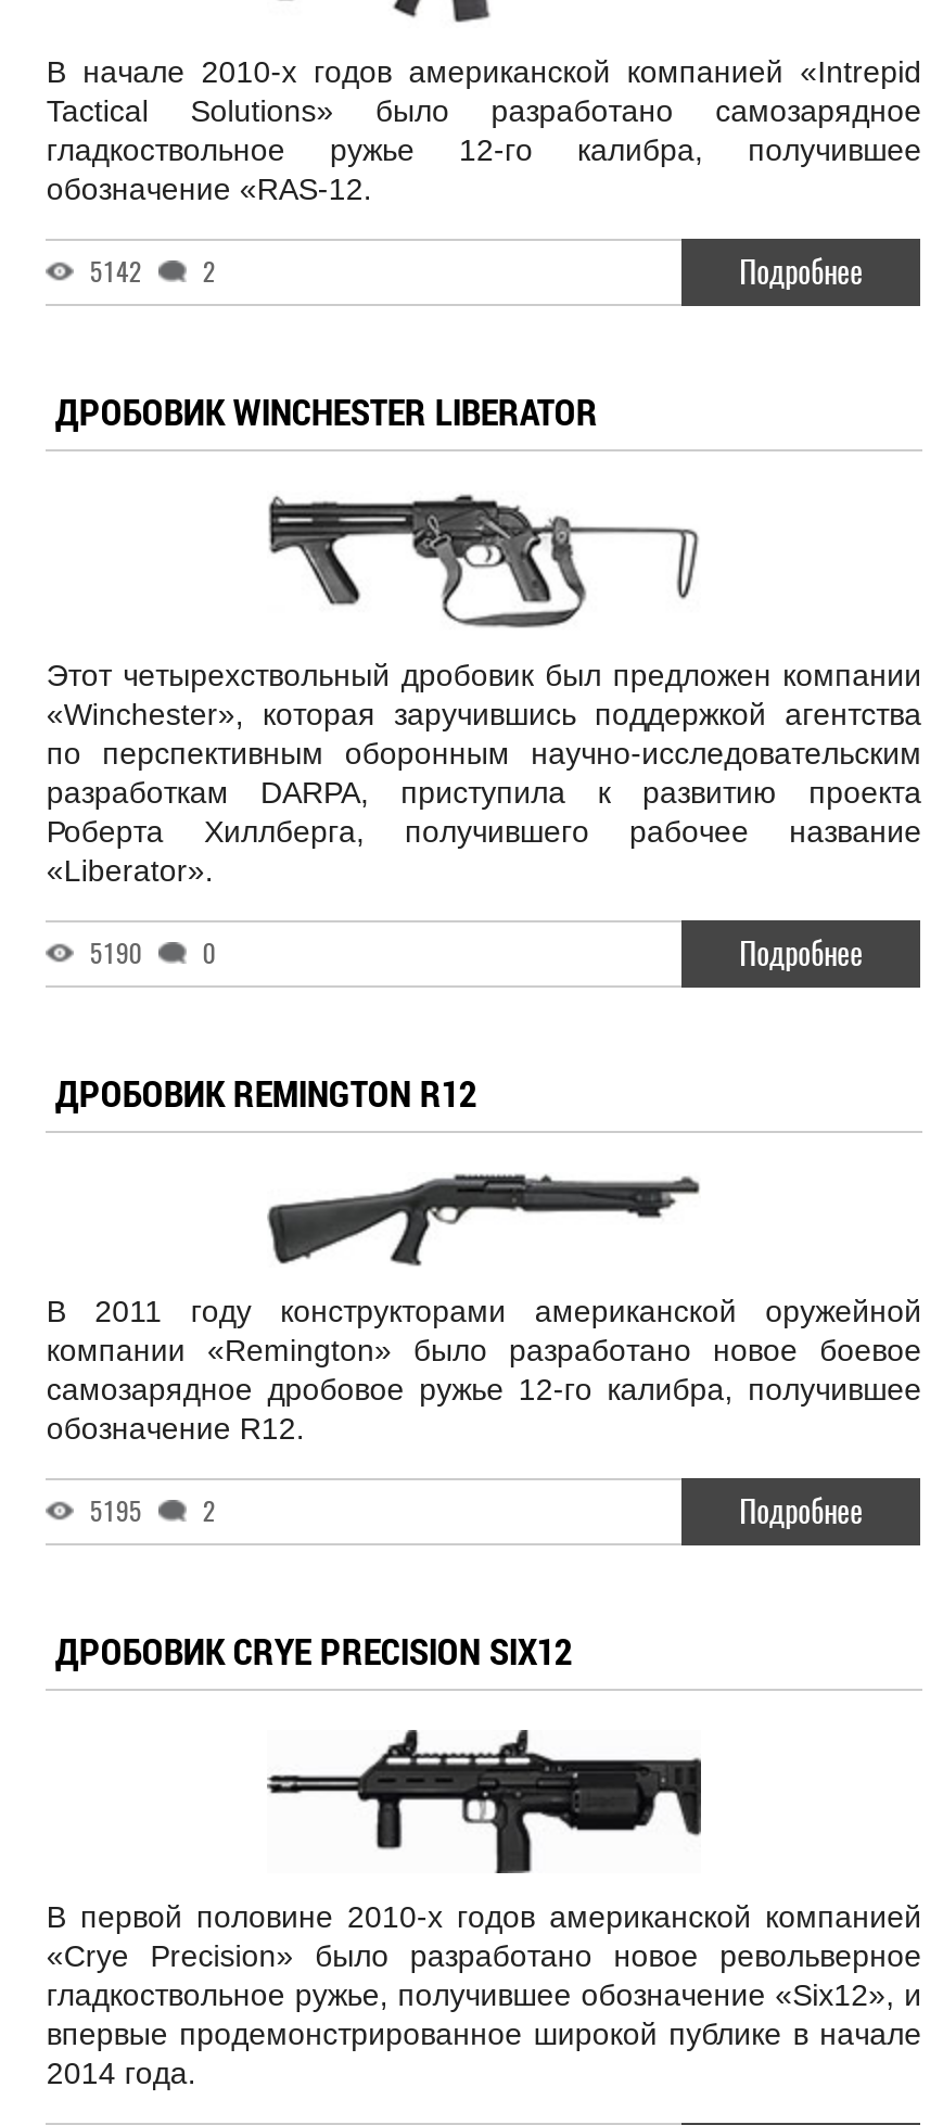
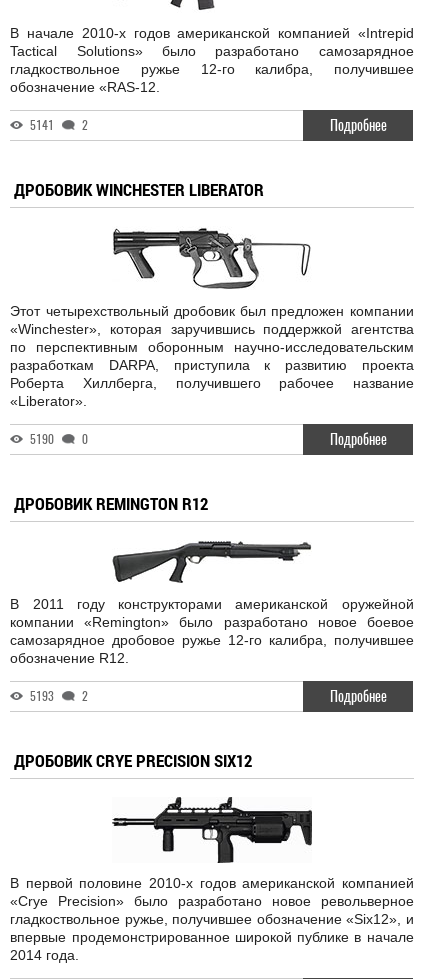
- 5142 2
+ 5141 2

- 5195 2
+ 5193 2
